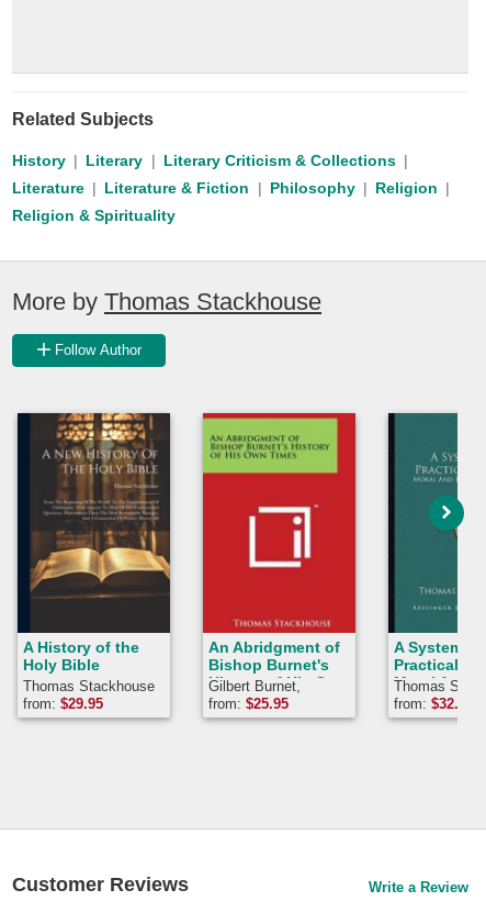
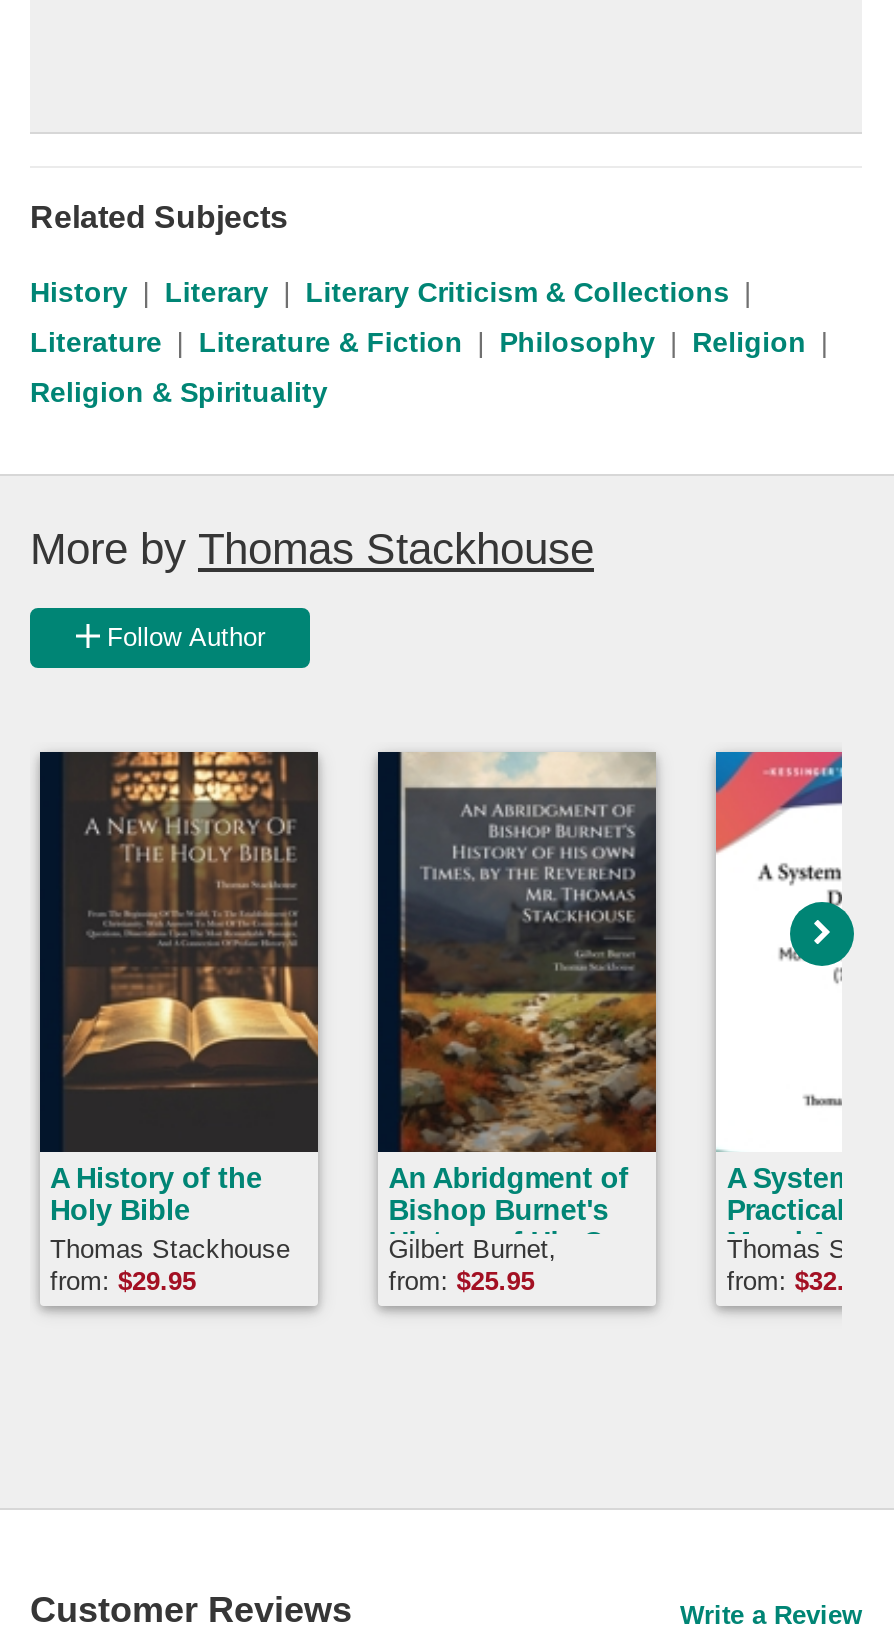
- [image]
+ [image]

- [image]
+ [image]
